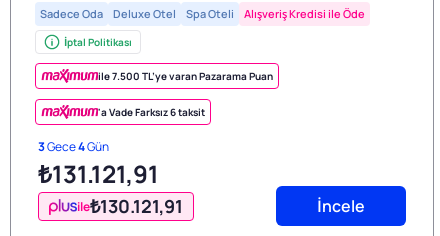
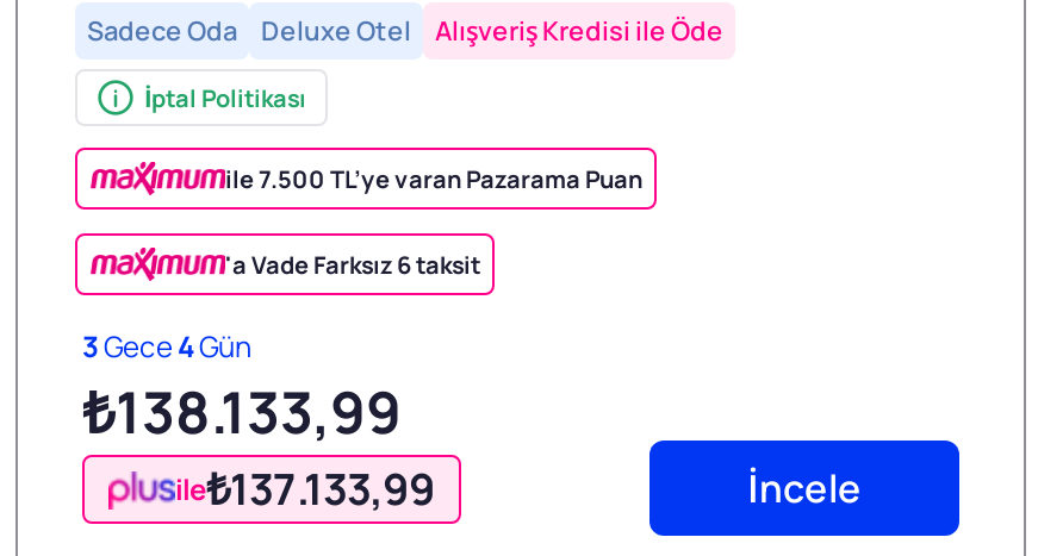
- Spa Oteli

- ₺131.121,91
+ ₺138.133,99

- ile₺130.121,91
+ ile₺137.133,99
